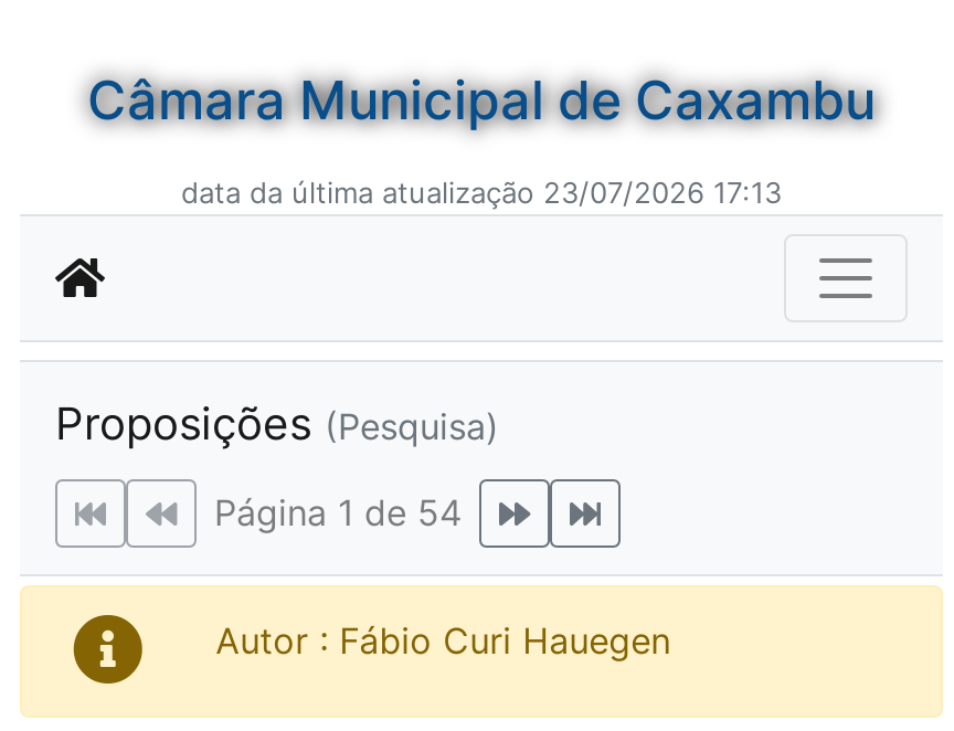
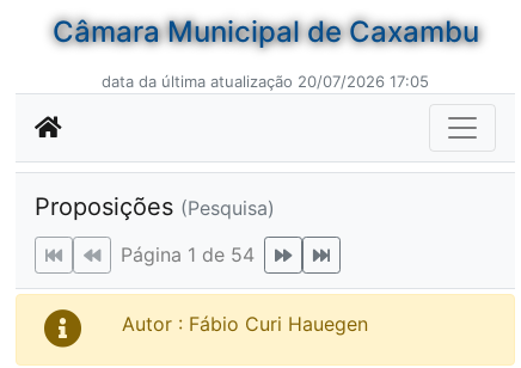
- data da última atualização 23/07/2026 17:13
+ data da última atualização 20/07/2026 17:05
